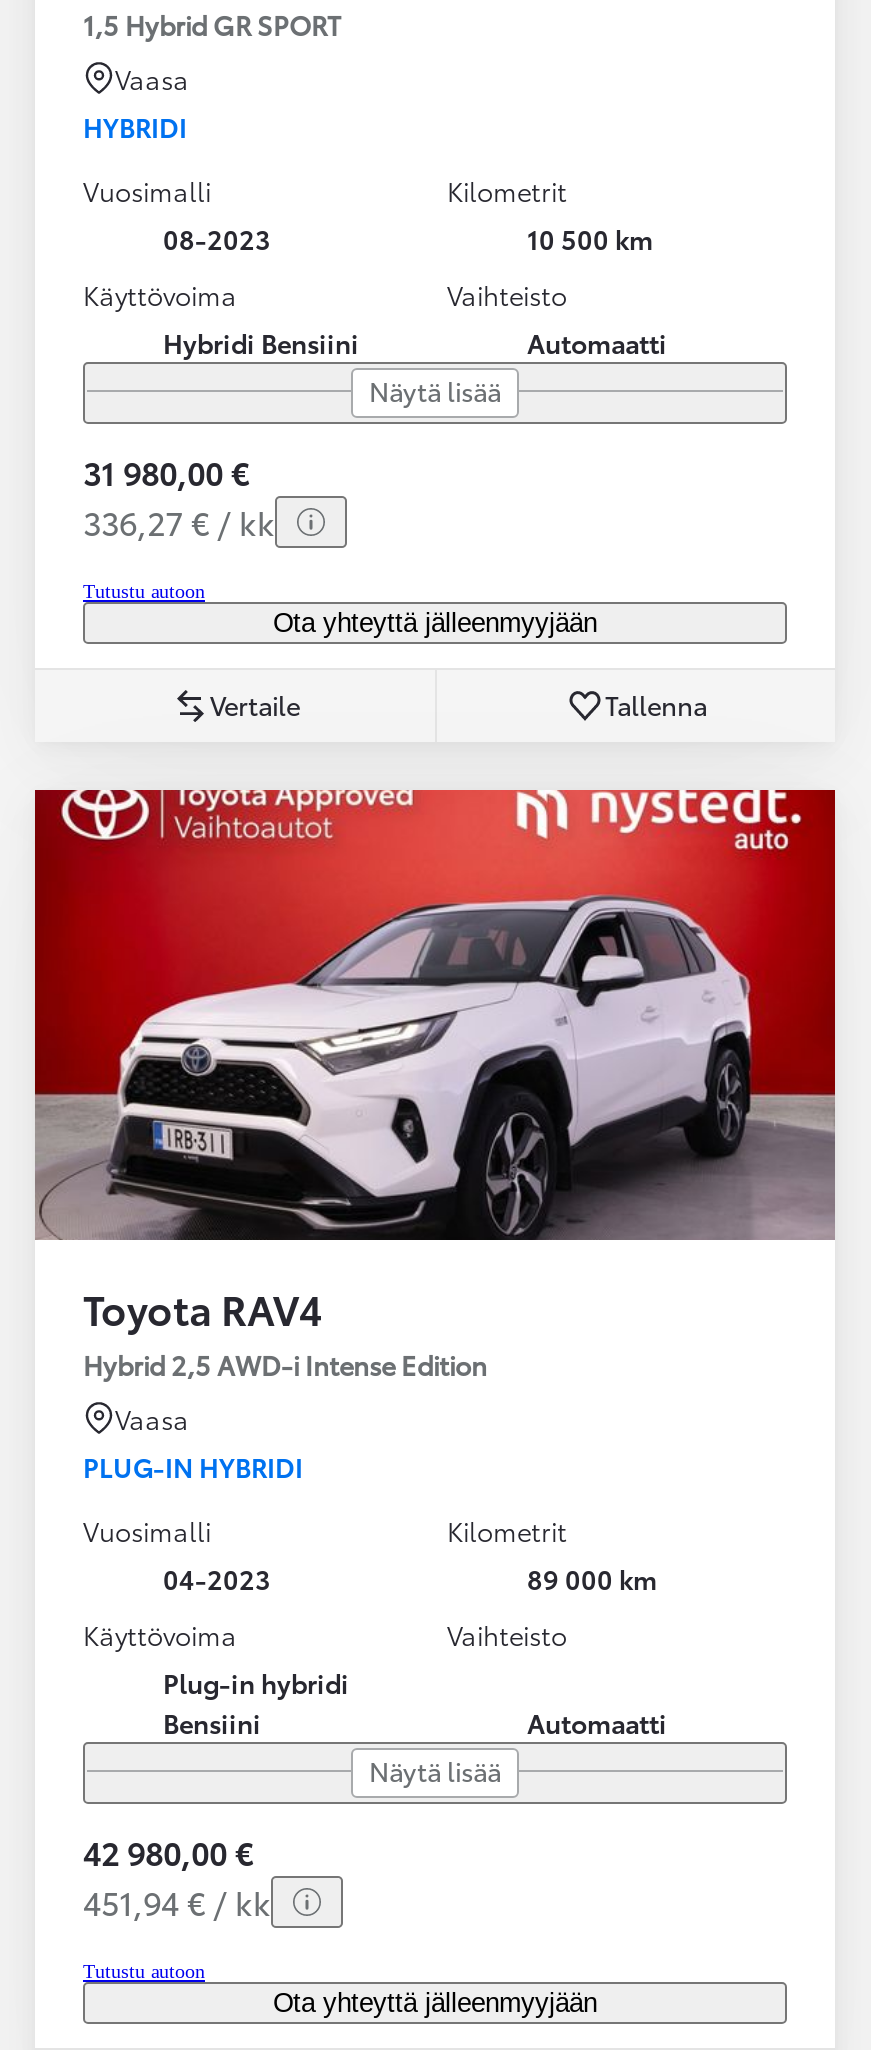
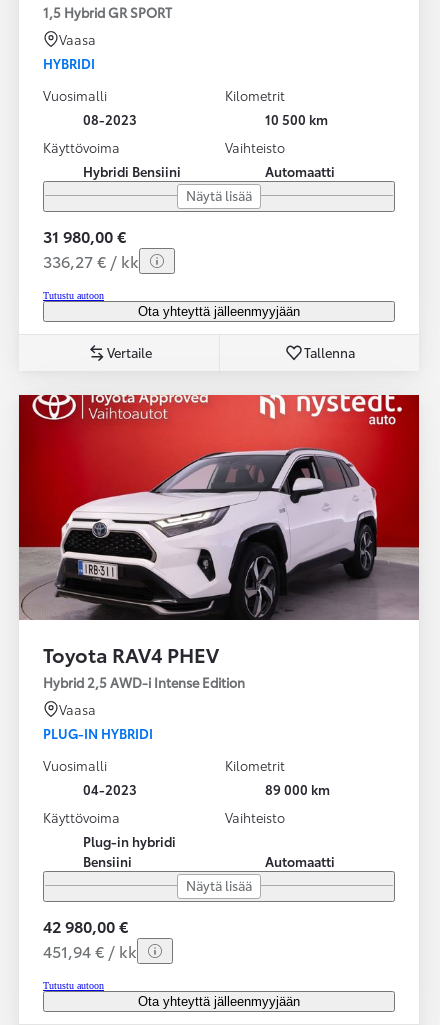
- Toyota RAV4
+ Toyota RAV4 PHEV
